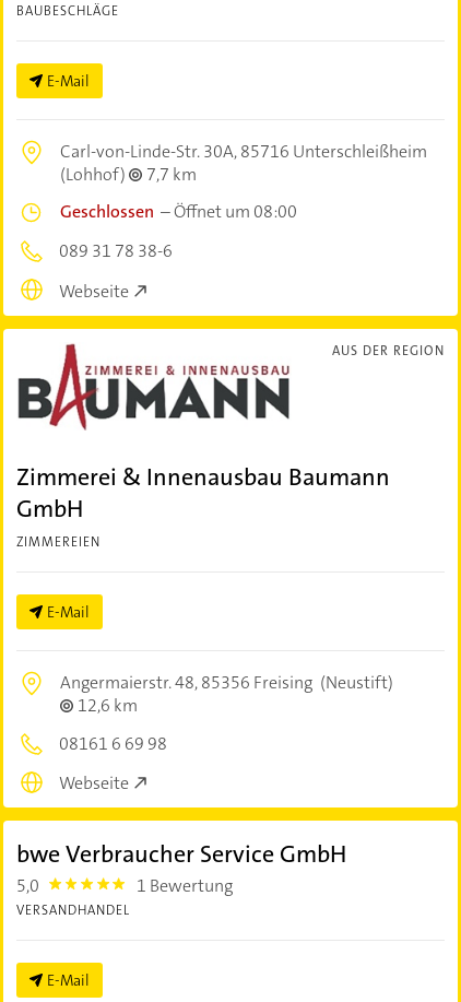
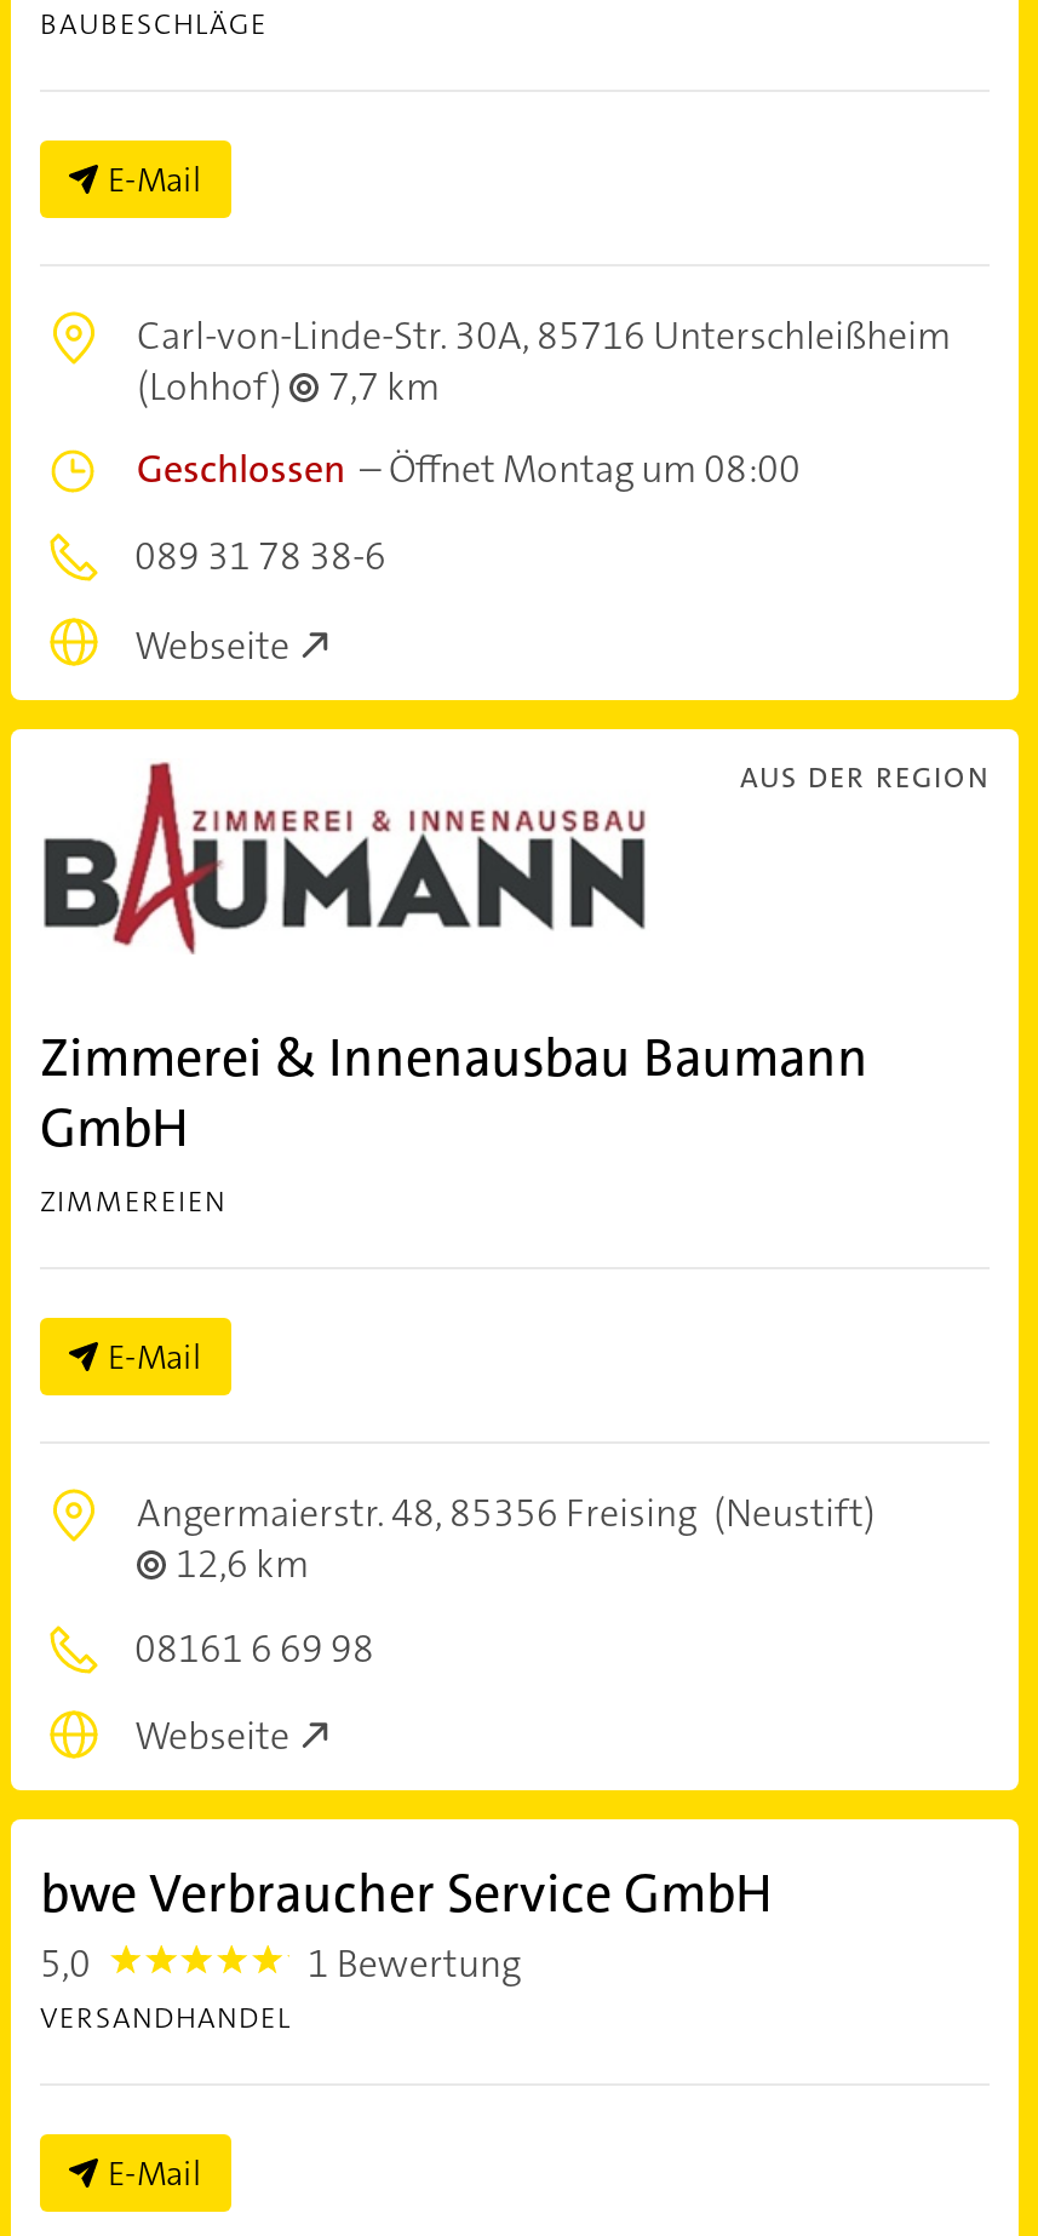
- Geschlossen –Öffnet um 08:00
+ Geschlossen –Öffnet Montag um 08:00
